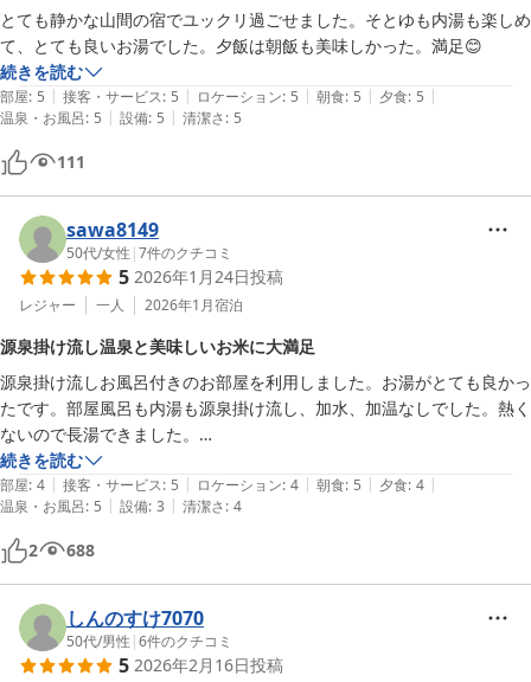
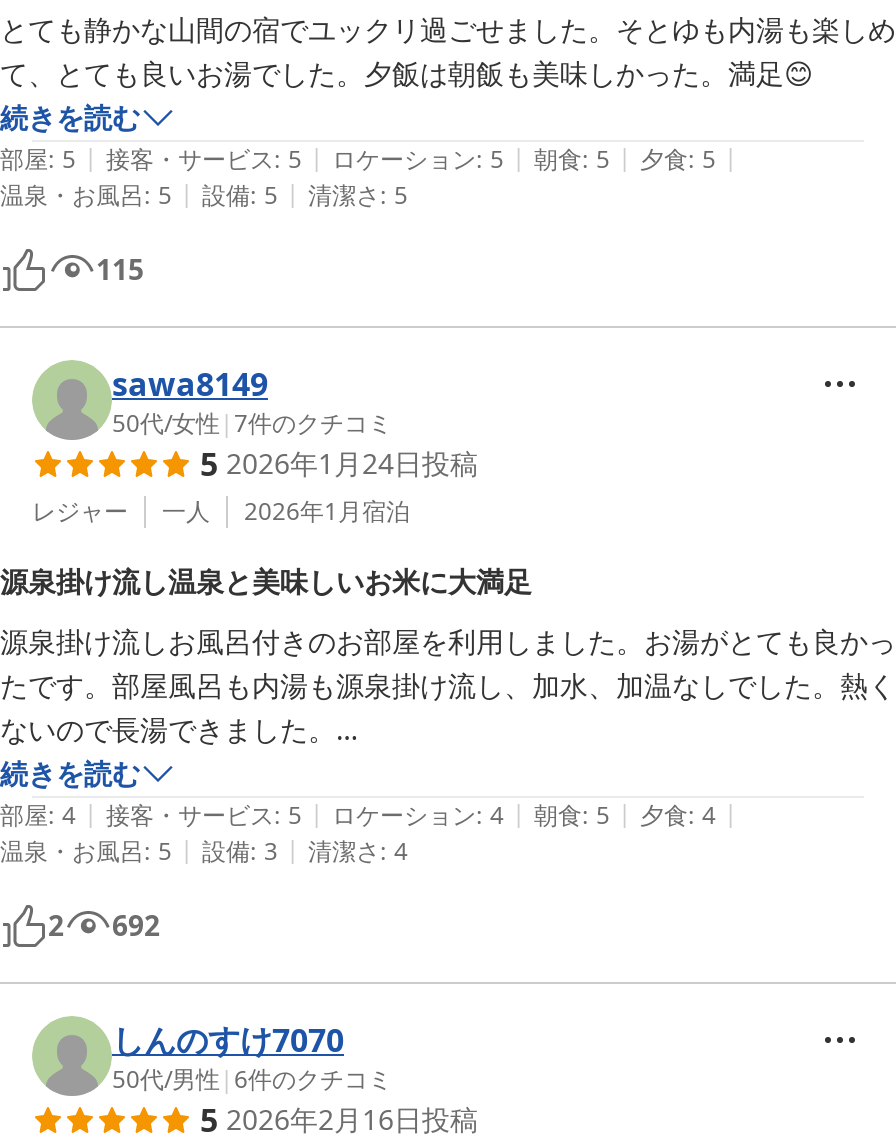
- 111
+ 115

- 2 688
+ 2 692
